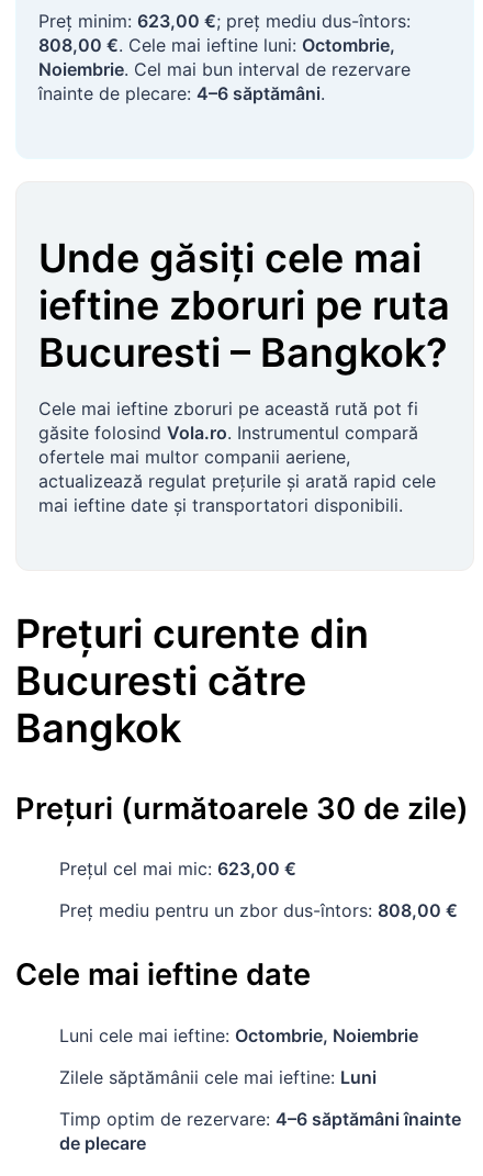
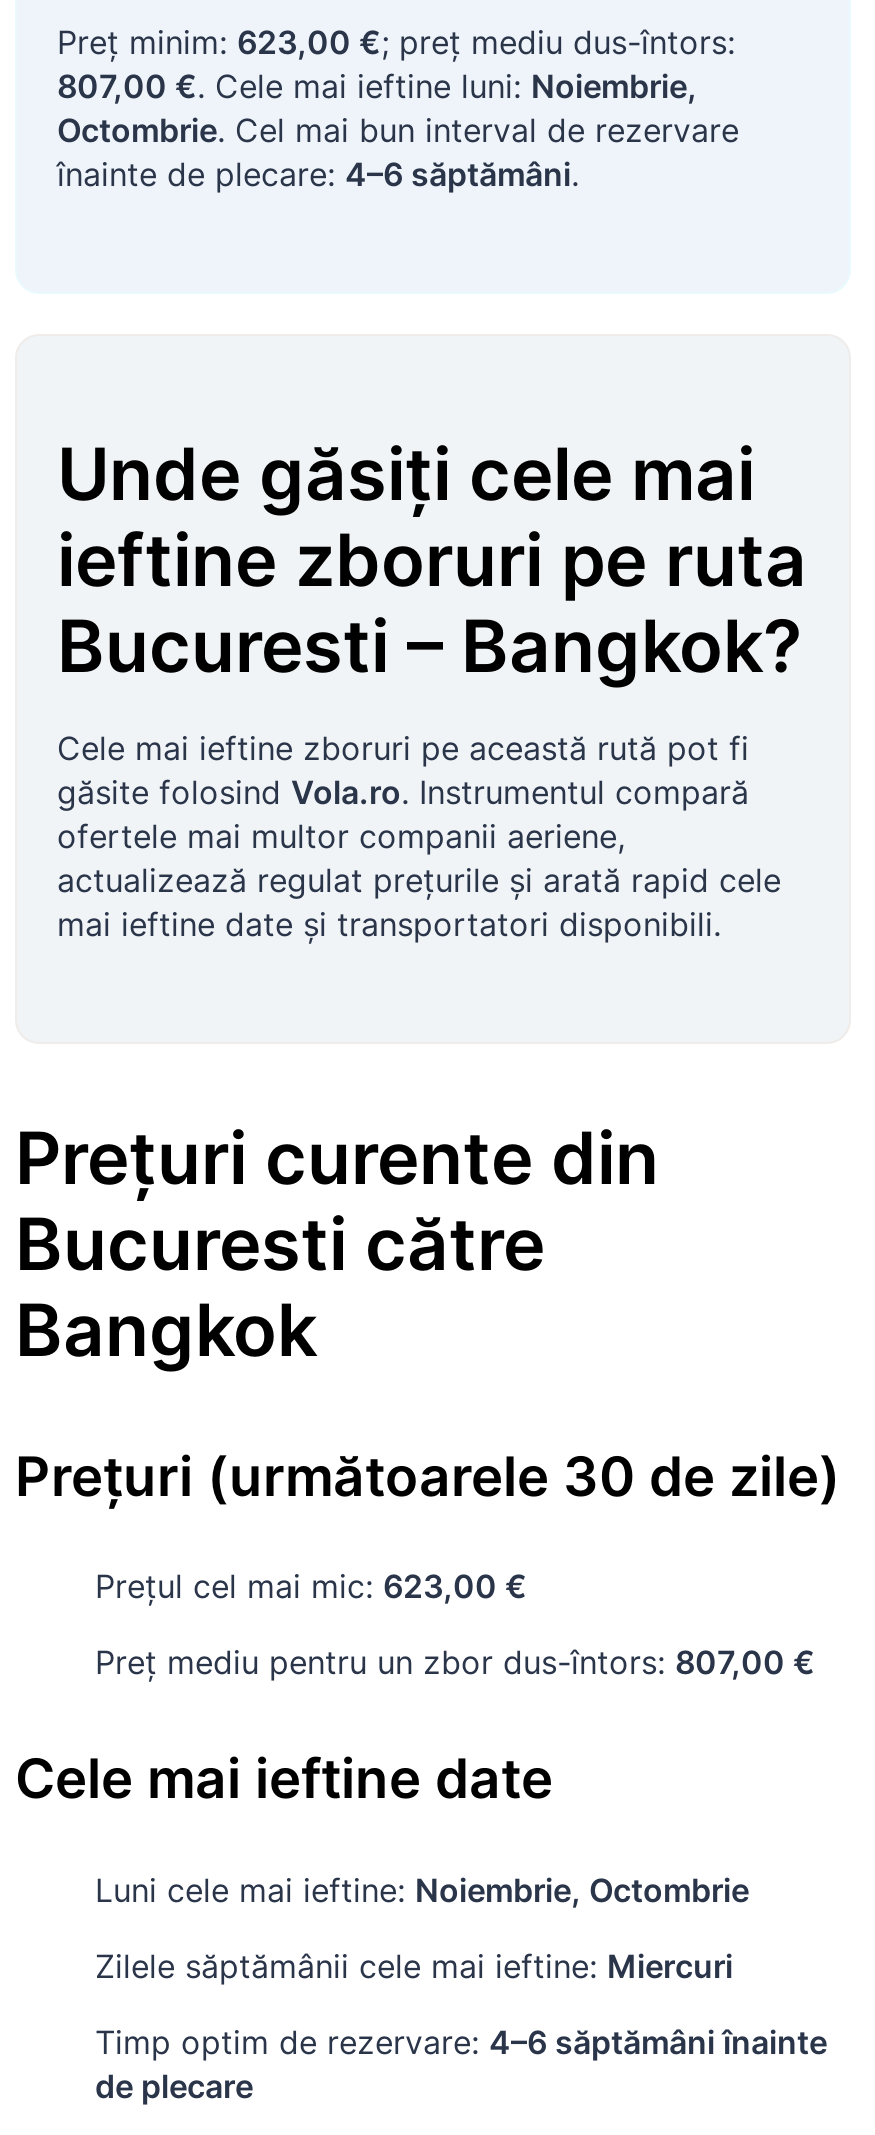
- 808,00 €. Cele mai ieftine luni: Octombrie,
+ 807,00 €. Cele mai ieftine luni: Noiembrie,

- Noiembrie. Cel mai bun interval de rezervare
+ Octombrie. Cel mai bun interval de rezervare

- Preț mediu pentru un zbor dus-întors: 808,00 €
+ Preț mediu pentru un zbor dus-întors: 807,00 €

- Luni cele mai ieftine: Octombrie, Noiembrie
+ Luni cele mai ieftine: Noiembrie, Octombrie

- Zilele săptămânii cele mai ieftine: Luni
+ Zilele săptămânii cele mai ieftine: Miercuri
